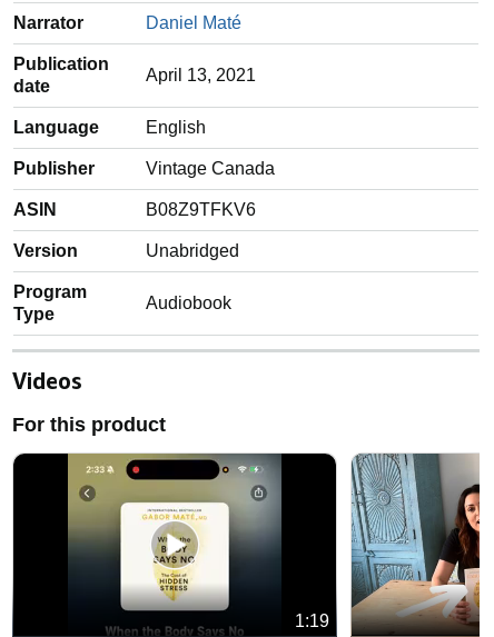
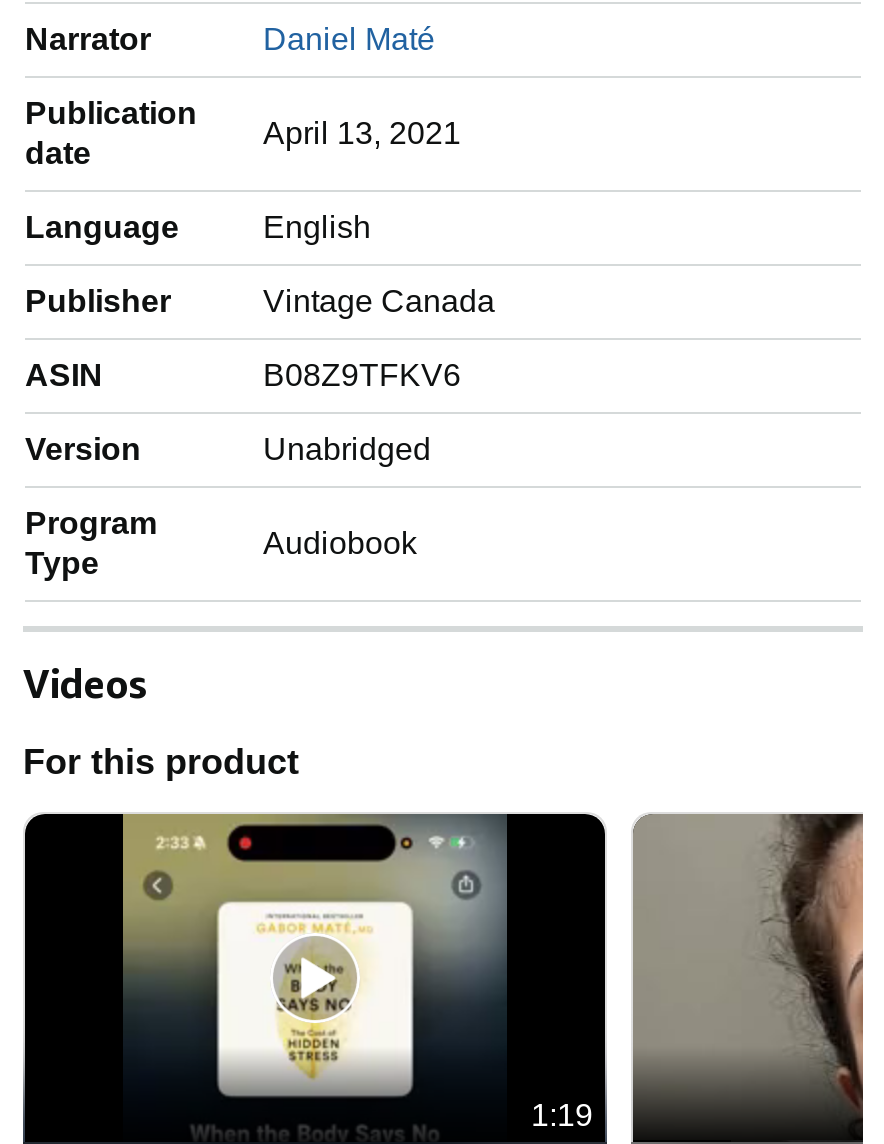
- [image]
+ [image]
